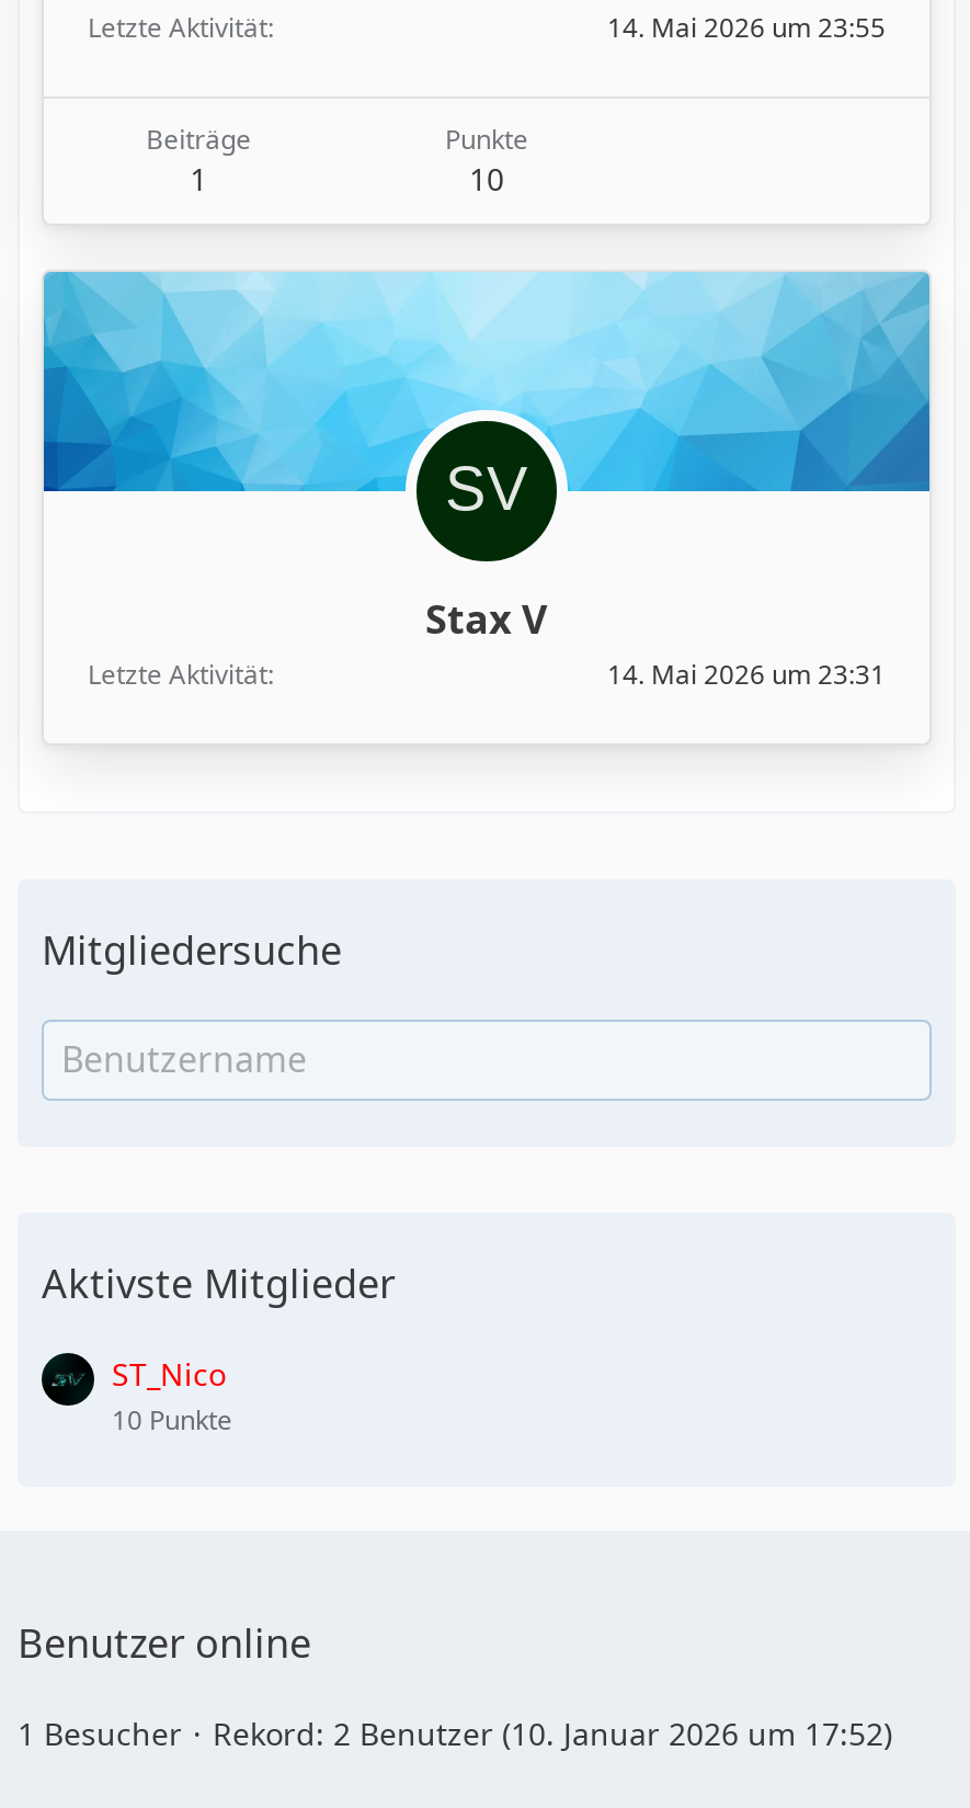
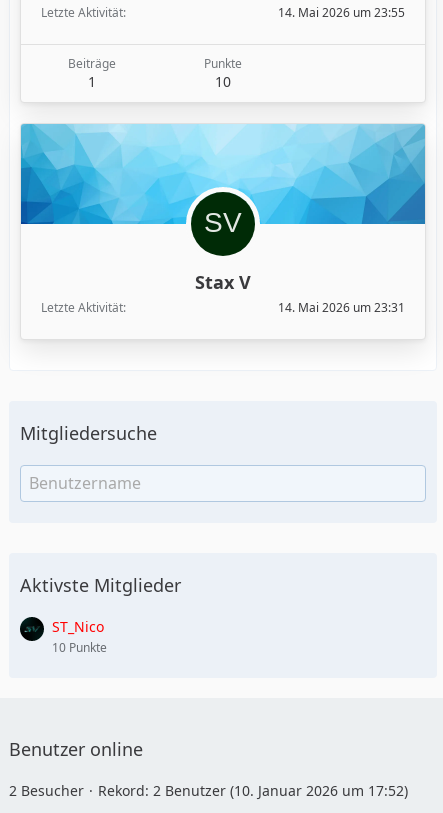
- 1 Besucher Rekord: 2 Benutzer (10. Januar 2026 um 17:52)
+ 2 Besucher Rekord: 2 Benutzer (10. Januar 2026 um 17:52)
